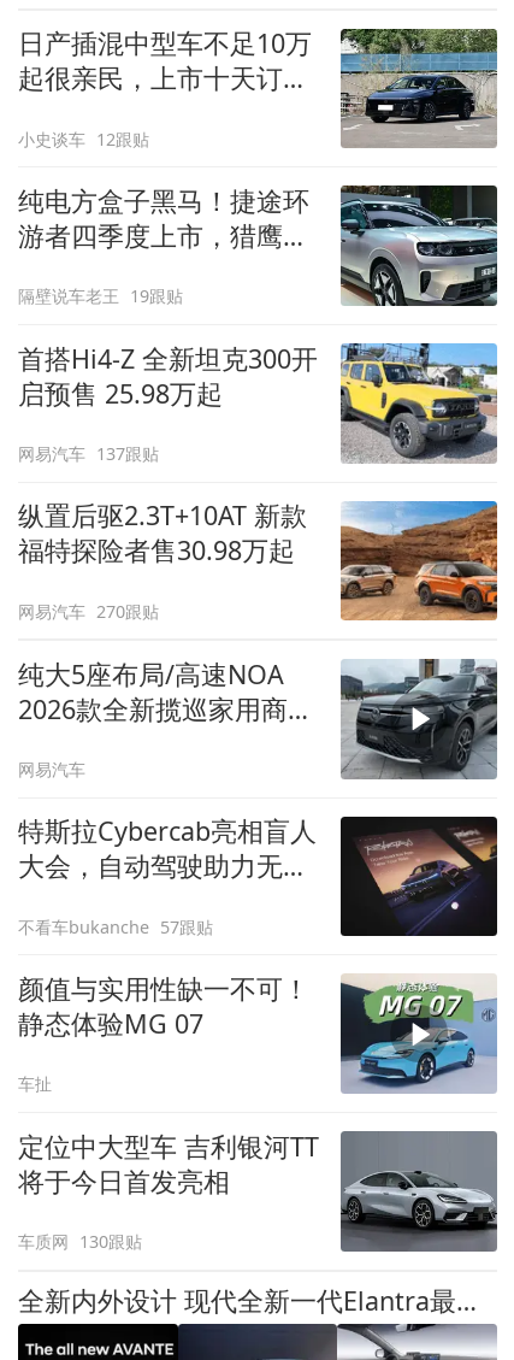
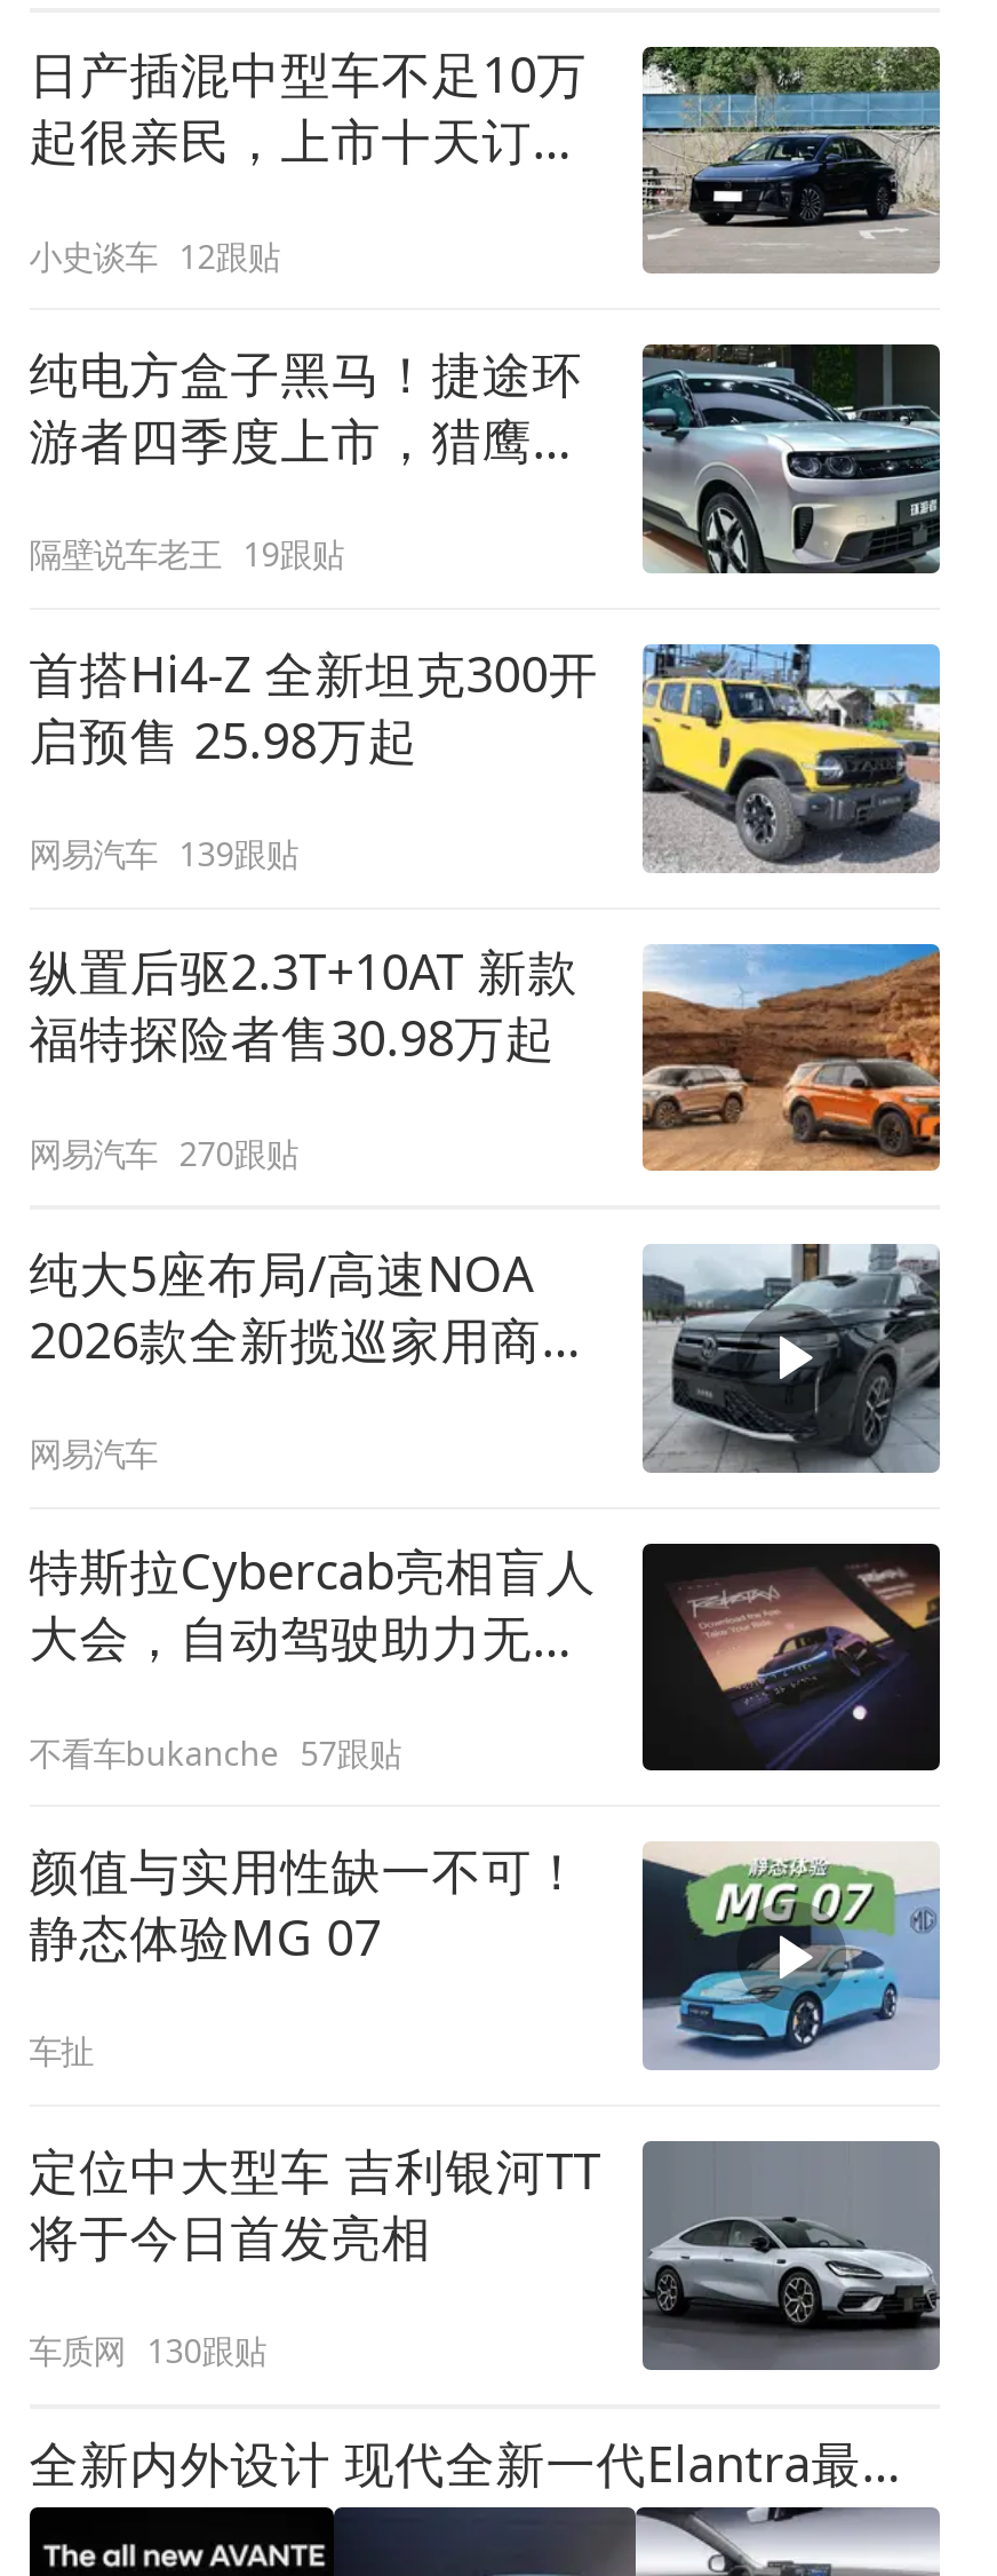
- 网易汽车 137跟贴
+ 网易汽车 139跟贴
